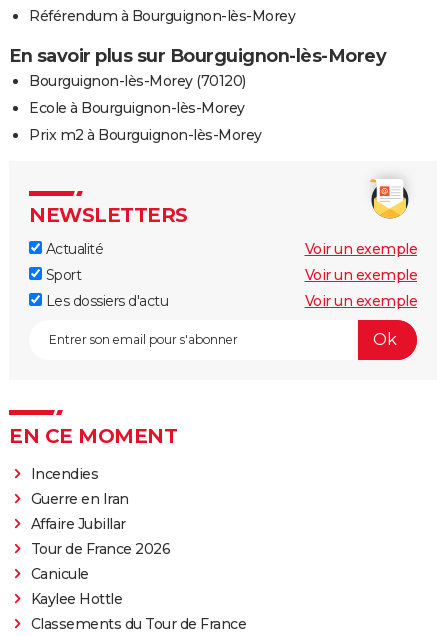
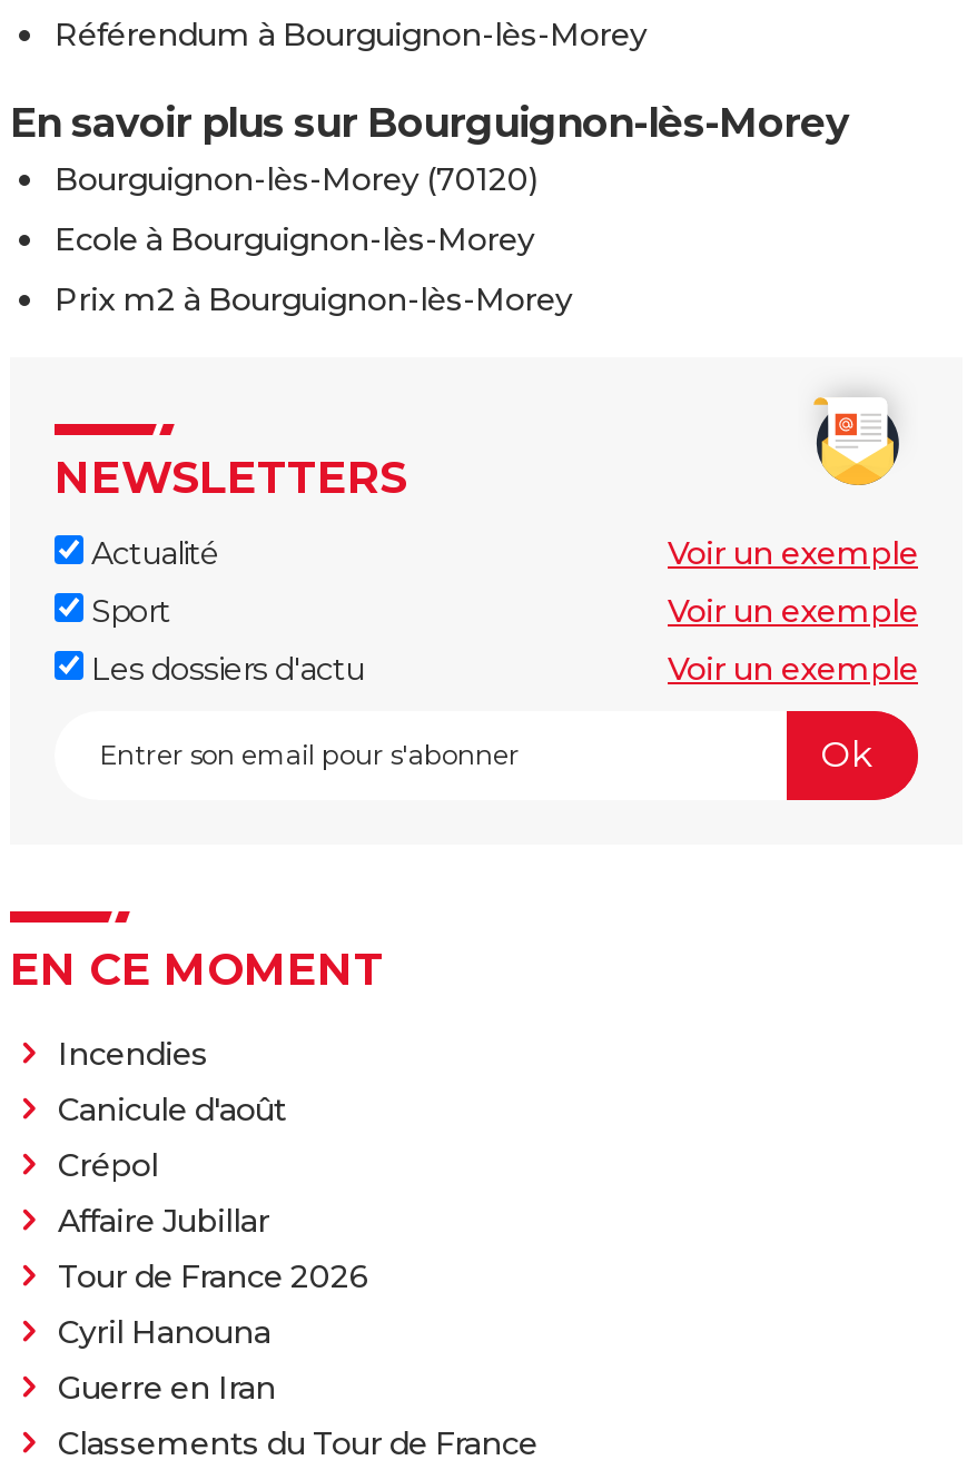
+ Canicule d'août
+ Crépol

moved down: Guerre en Iran

- Canicule
- Kaylee Hottle
+ Cyril Hanouna
